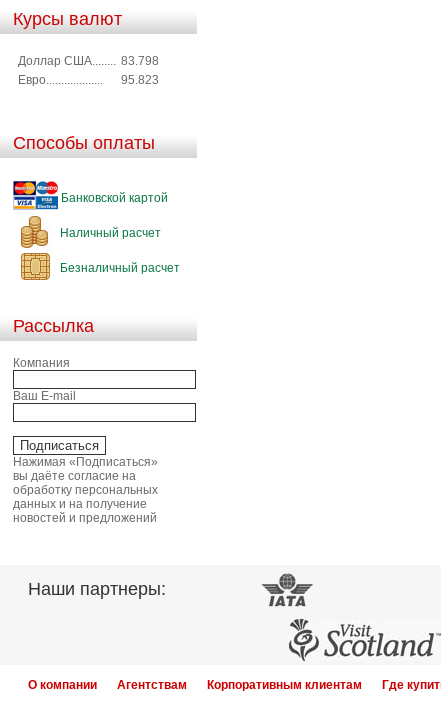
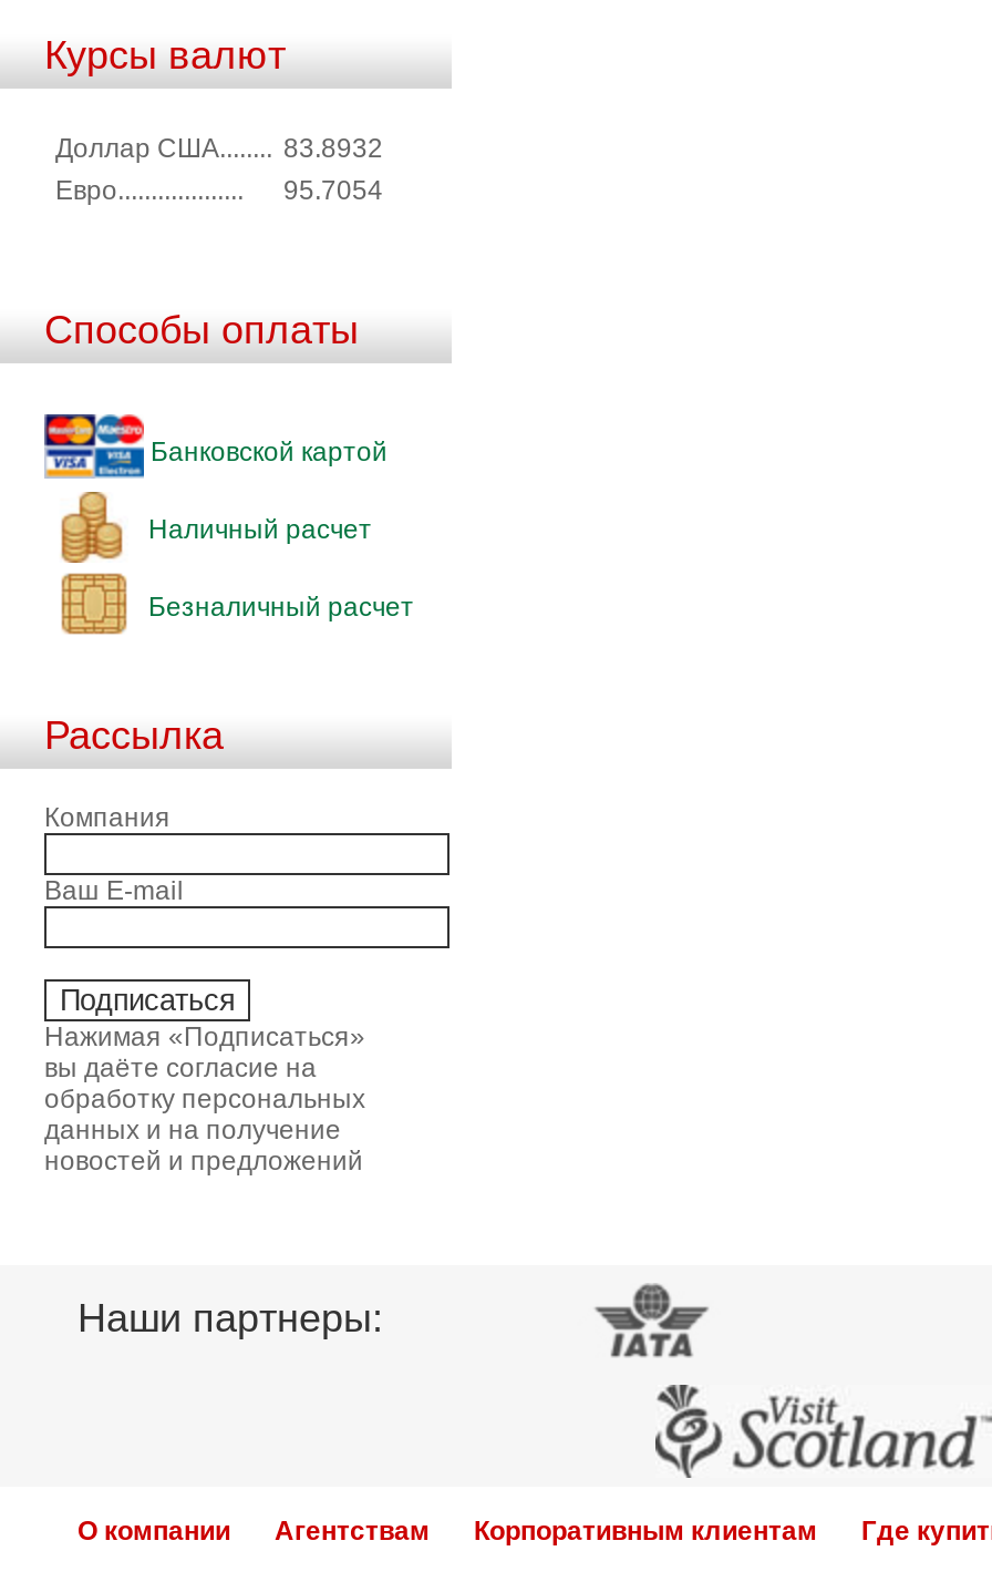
- Доллар США........ 83.798
+ Доллар США........ 83.8932

- Евро................... 95.823
+ Евро................... 95.7054
